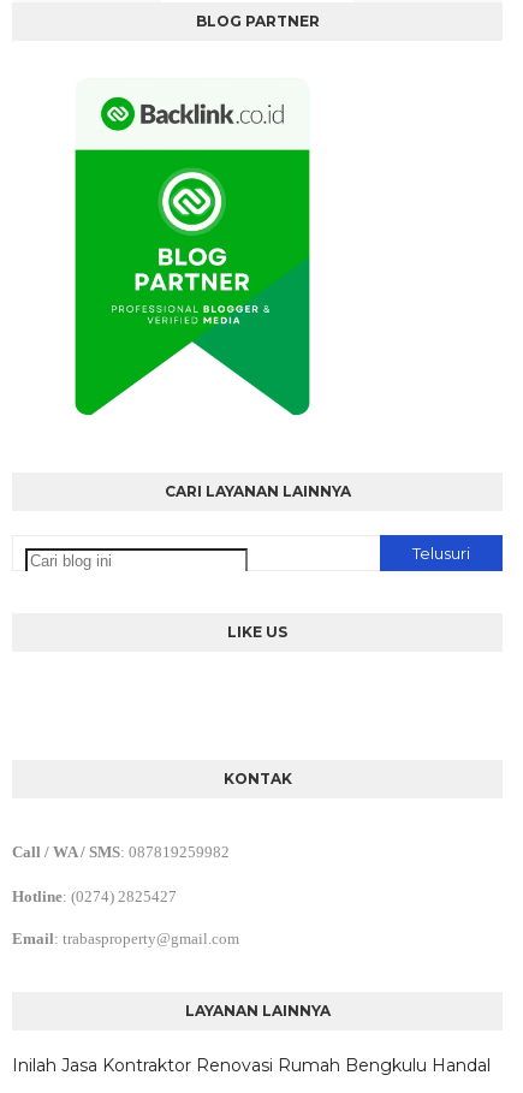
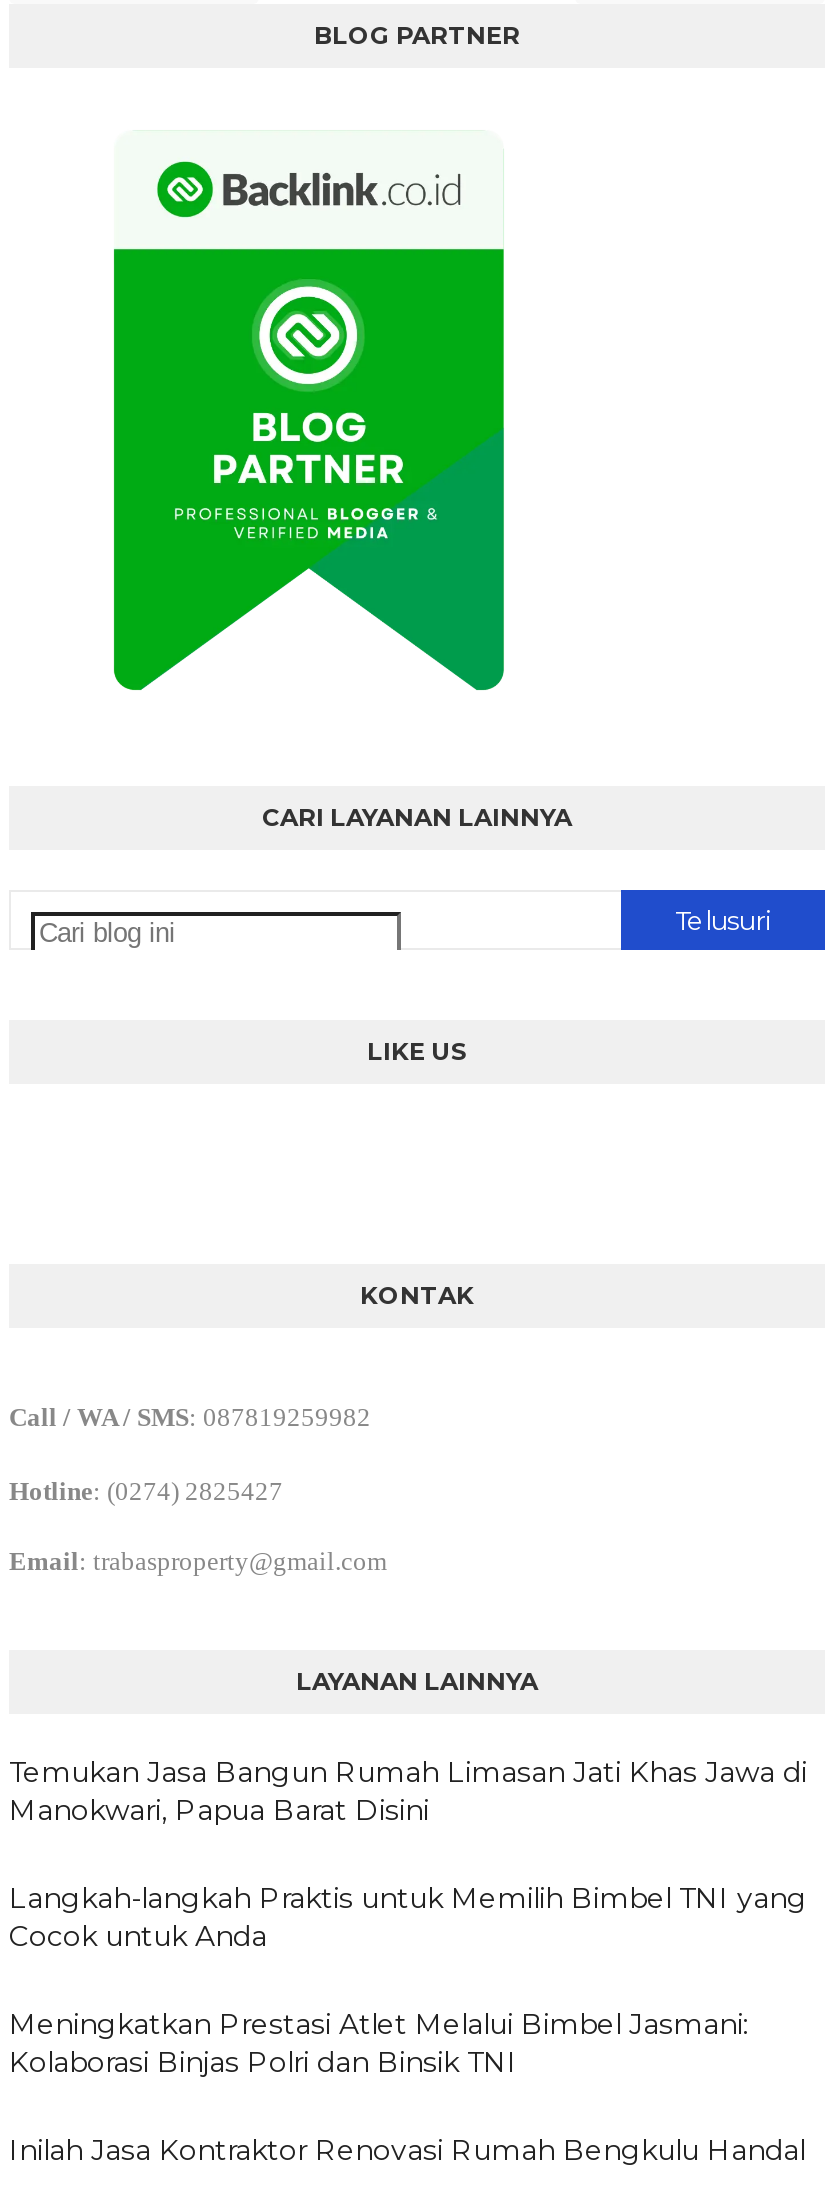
+ Temukan Jasa Bangun Rumah Limasan Jati Khas Jawa di
+ Manokwari, Papua Barat Disini
+ Langkah-langkah Praktis untuk Memilih Bimbel TNI yang
+ Cocok untuk Anda
+ Meningkatkan Prestasi Atlet Melalui Bimbel Jasmani:
+ Kolaborasi Binjas Polri dan Binsik TNI
